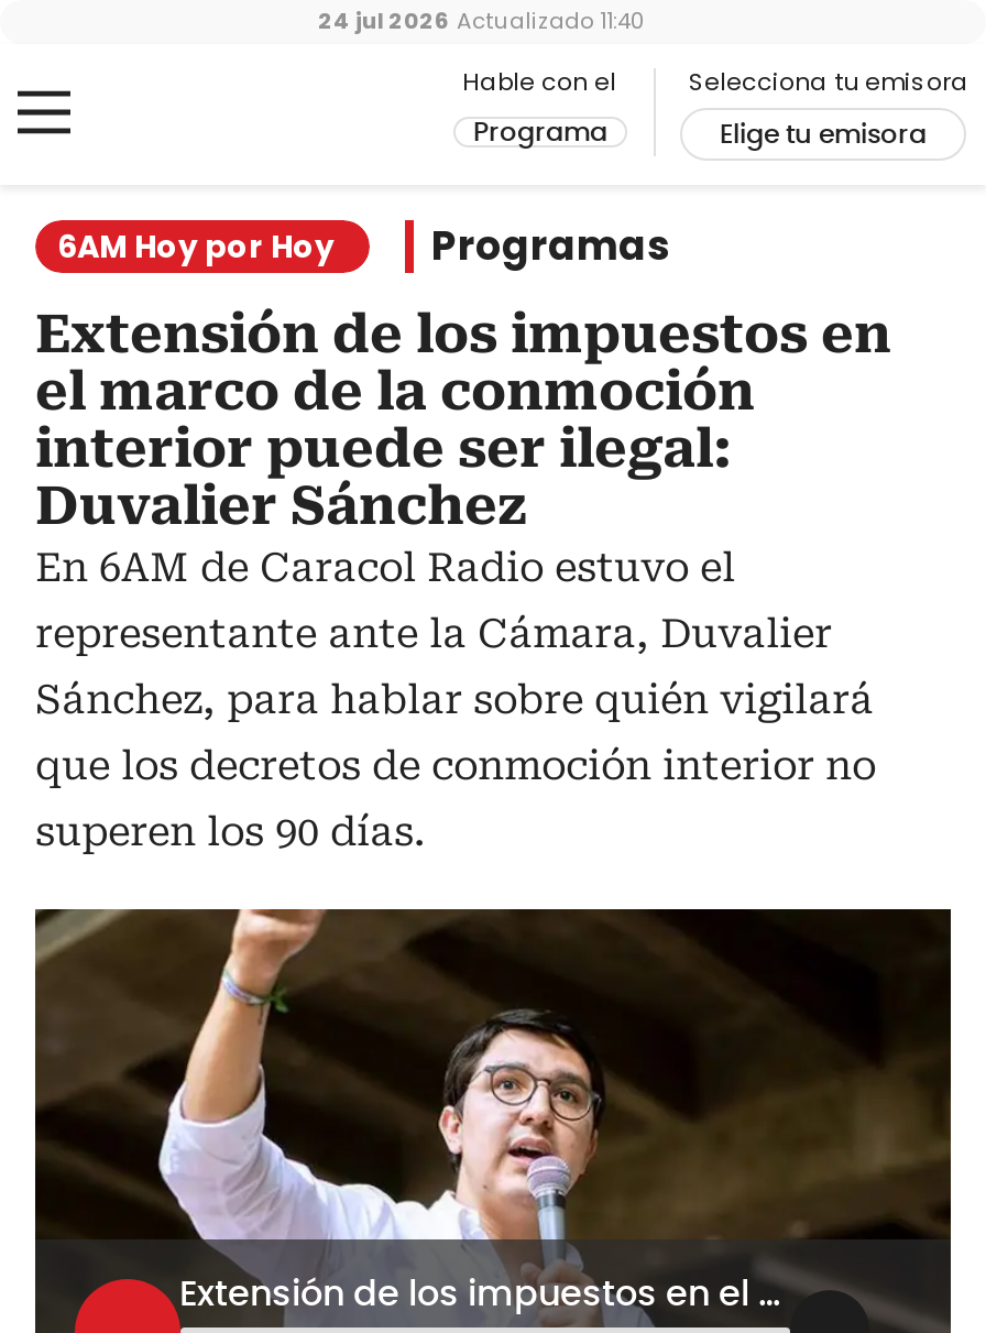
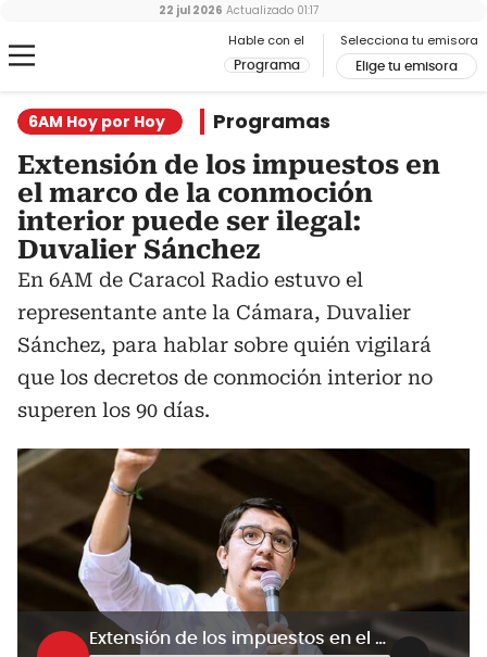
- 24 jul 2026 Actualizado 11:40
+ 22 jul 2026 Actualizado 01:17
